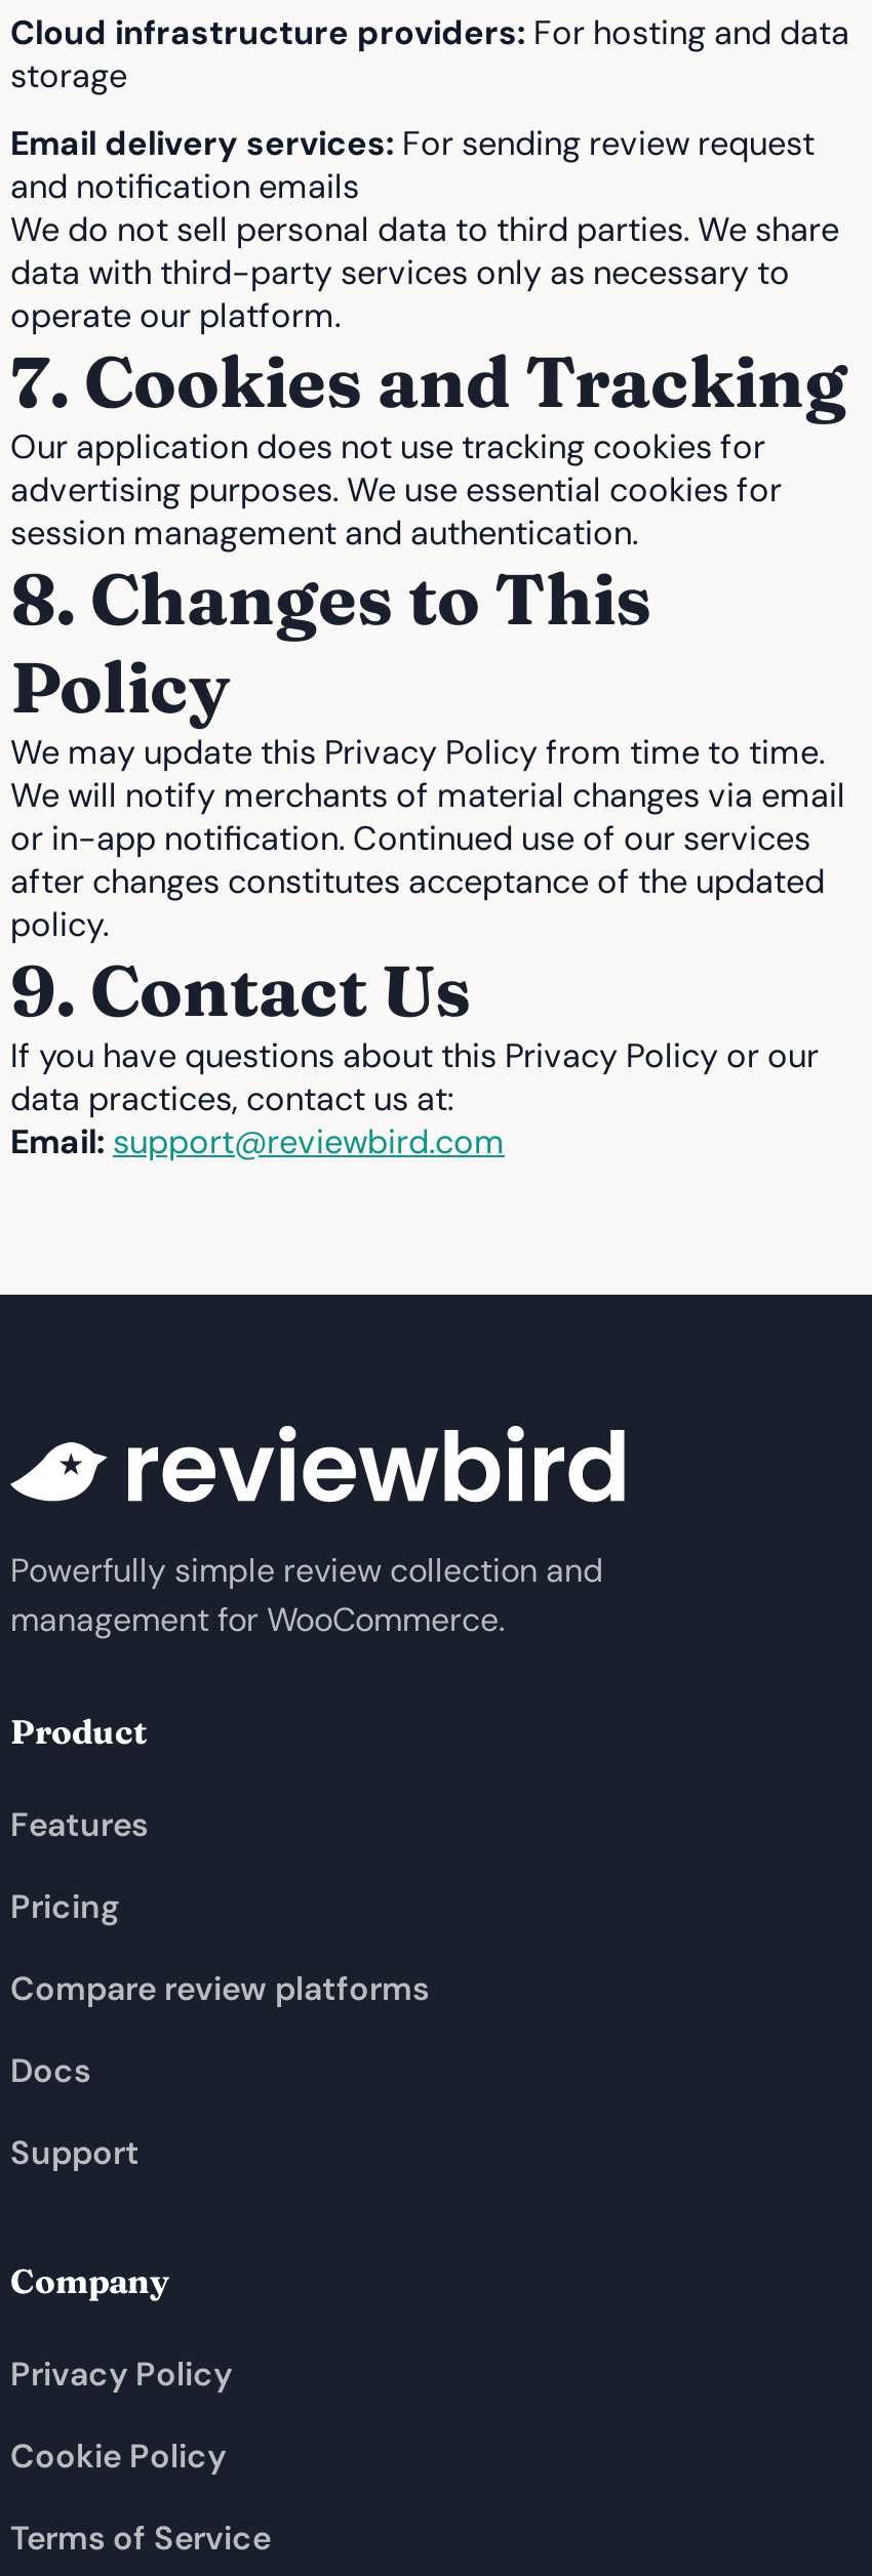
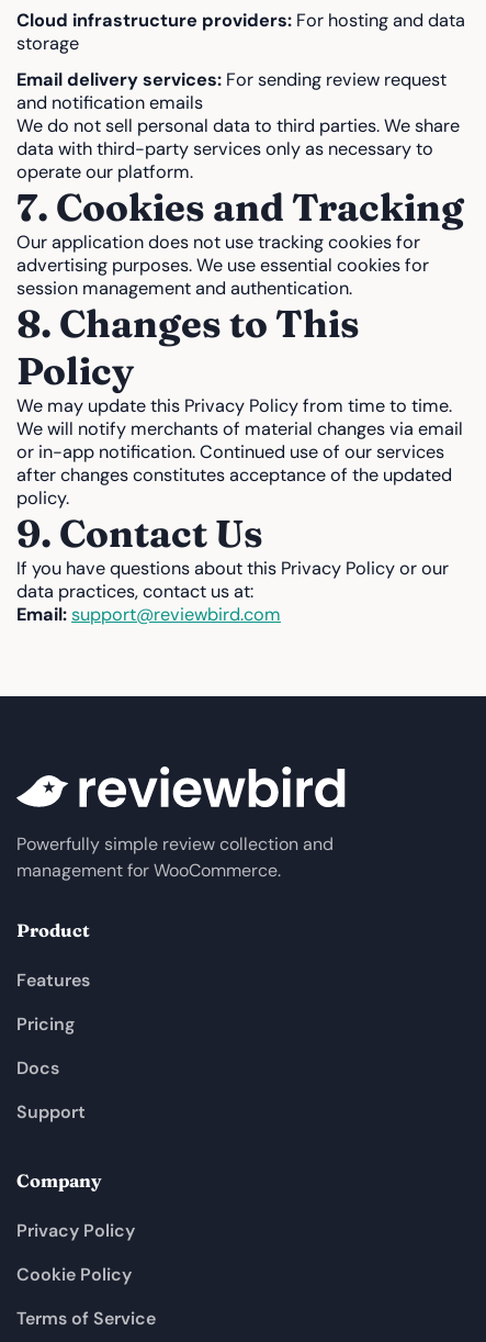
- Compare review platforms
